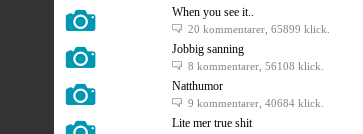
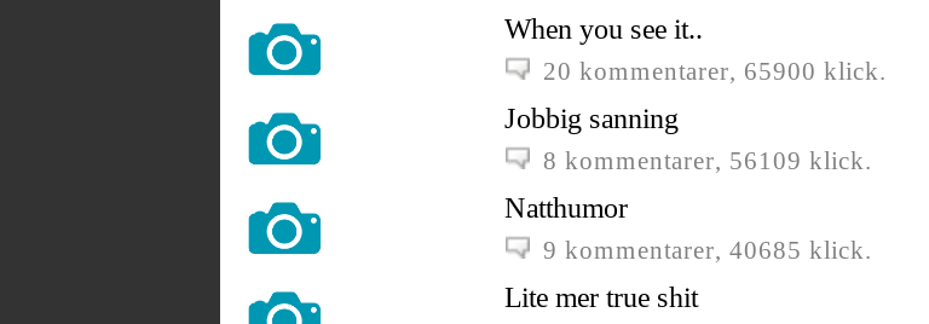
- 20 kommentarer, 65899 klick.
+ 20 kommentarer, 65900 klick.

- 8 kommentarer, 56108 klick.
+ 8 kommentarer, 56109 klick.

- 9 kommentarer, 40684 klick.
+ 9 kommentarer, 40685 klick.
